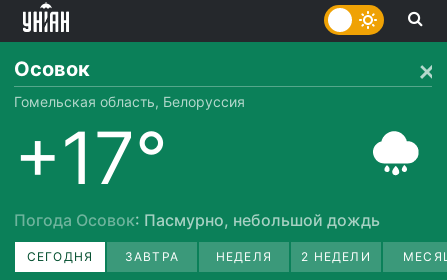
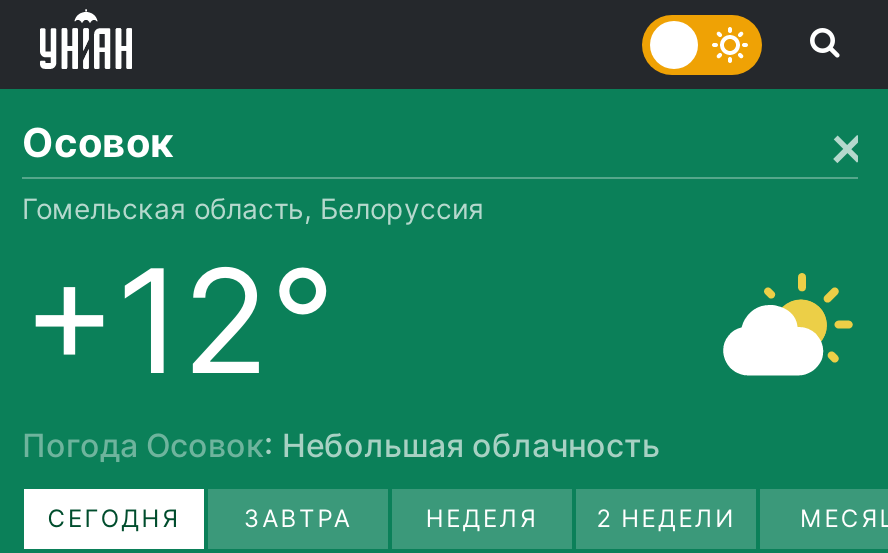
- [image]
- +17°
- Погода Осовок: Пасмурно, небольшой дождь
+ [image]
+ +12°
+ Погода Осовок: Небольшая облачность
